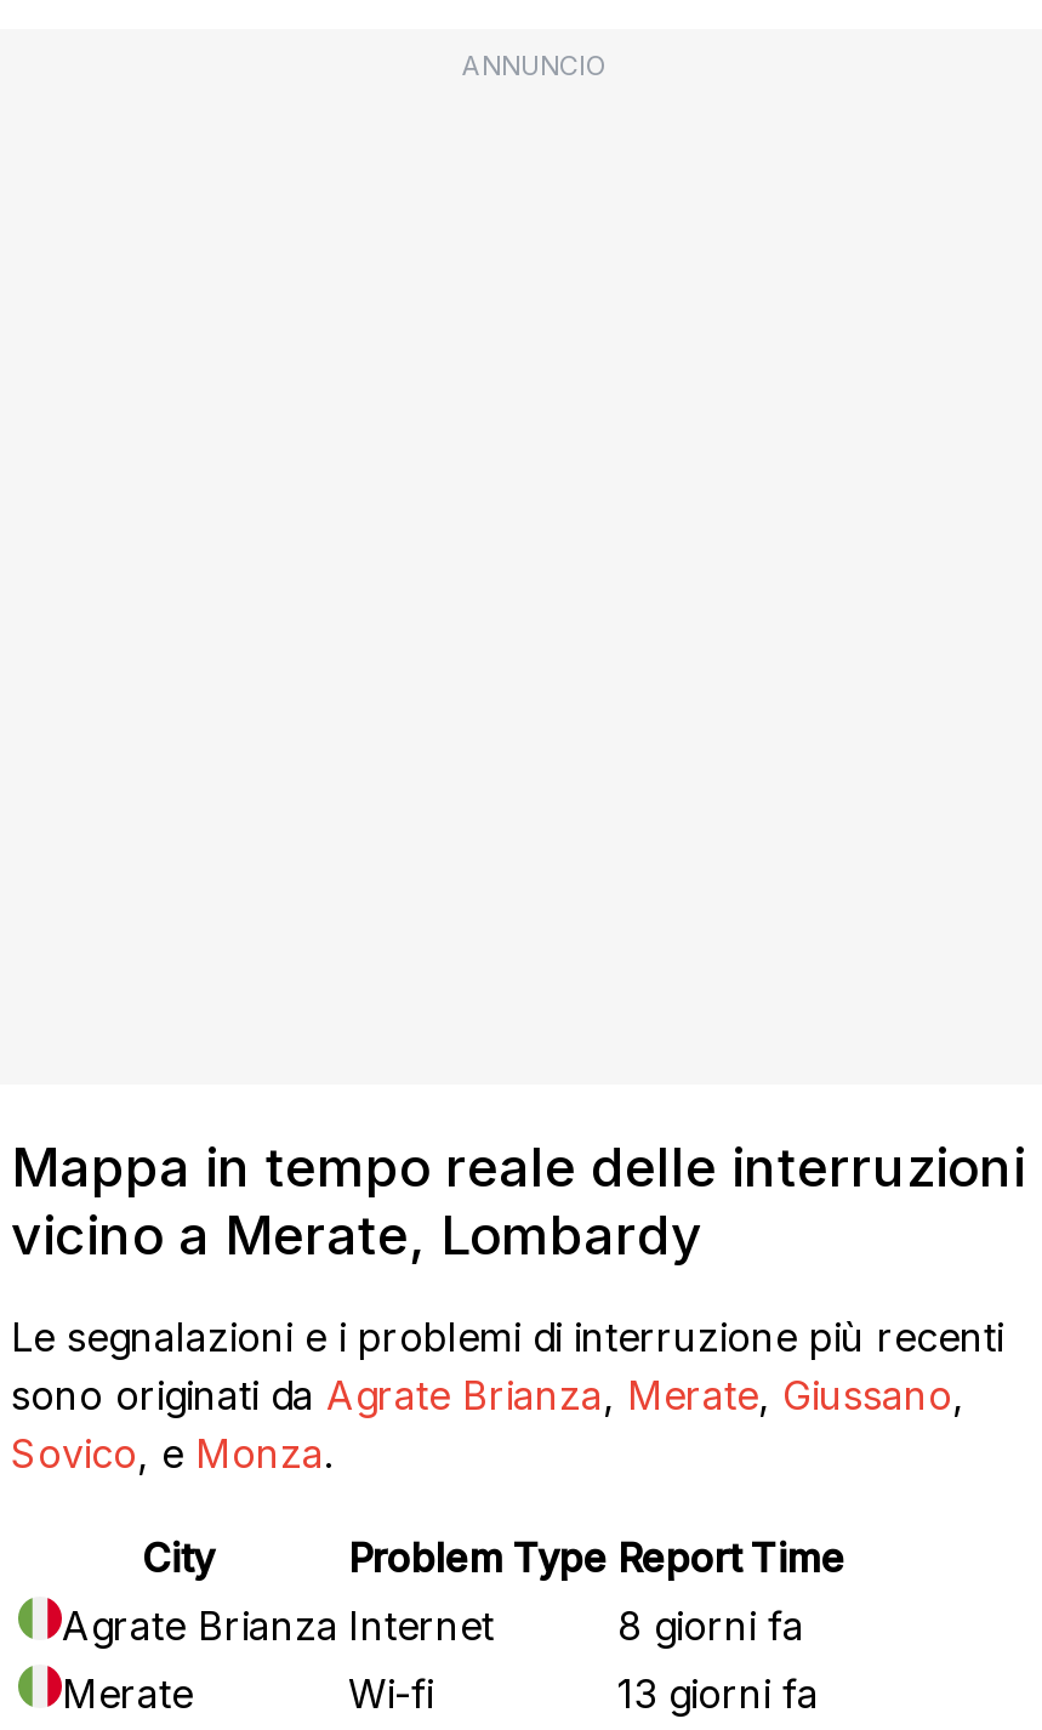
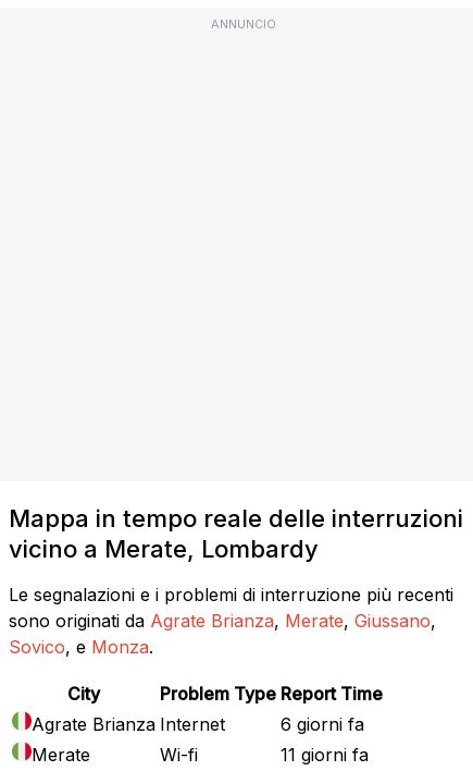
- 8 giorni fa
+ 6 giorni fa

- 13 giorni fa
+ 11 giorni fa
